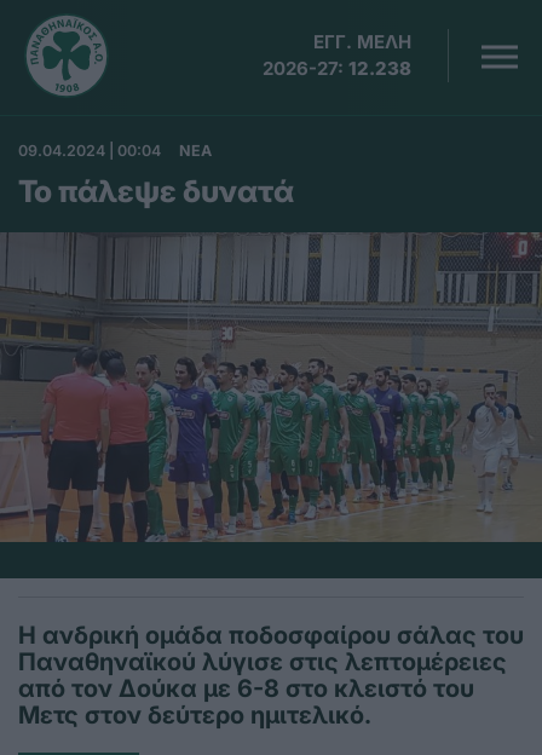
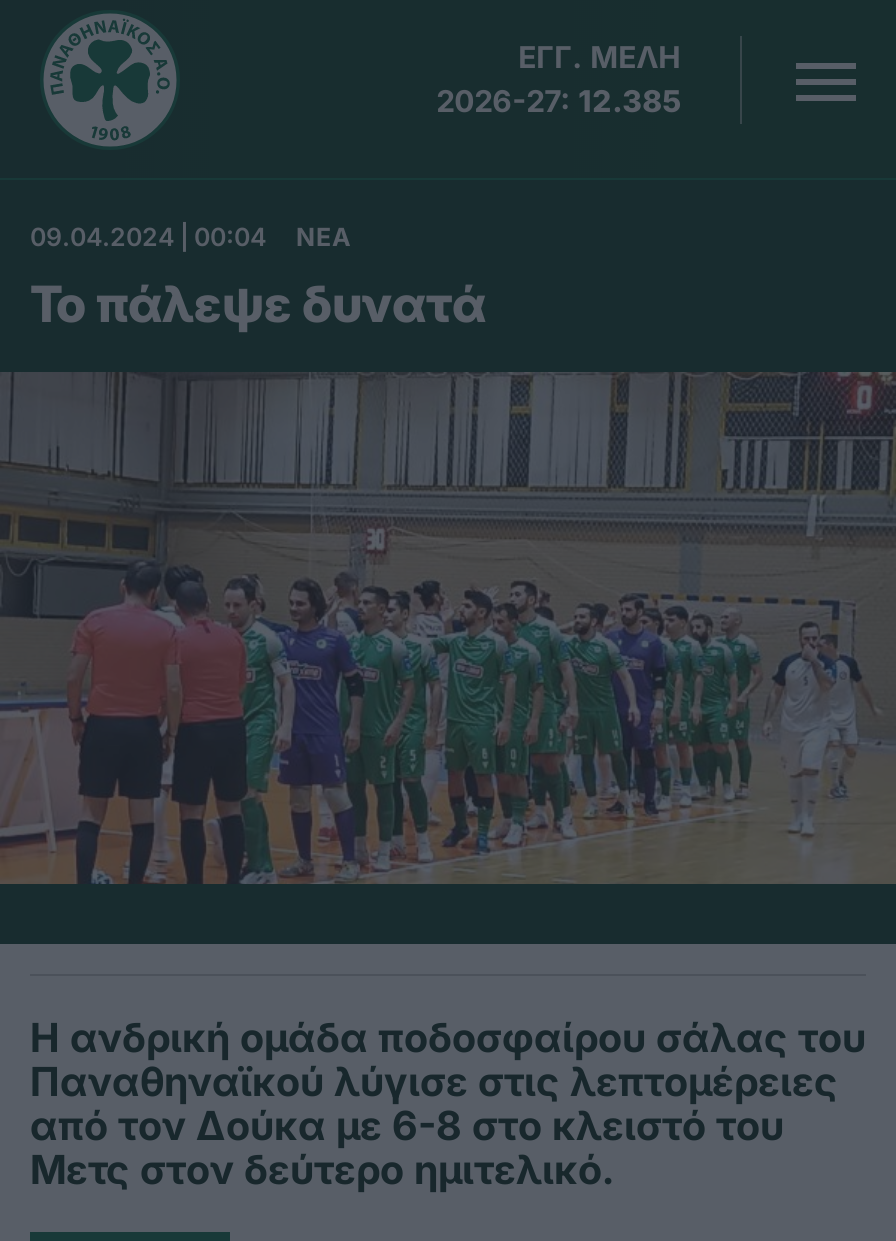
- 2026-27: 12.238
+ 2026-27: 12.385
